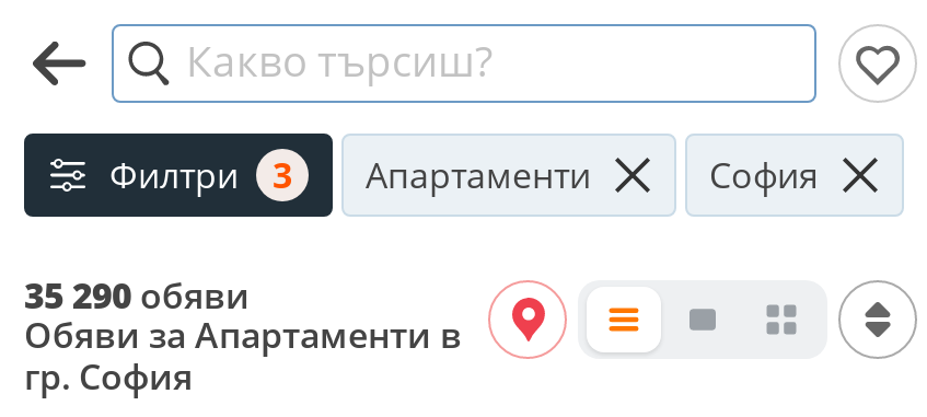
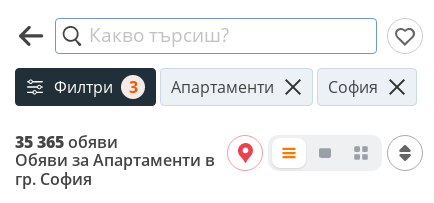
- 35 290 обяви
+ 35 365 обяви
